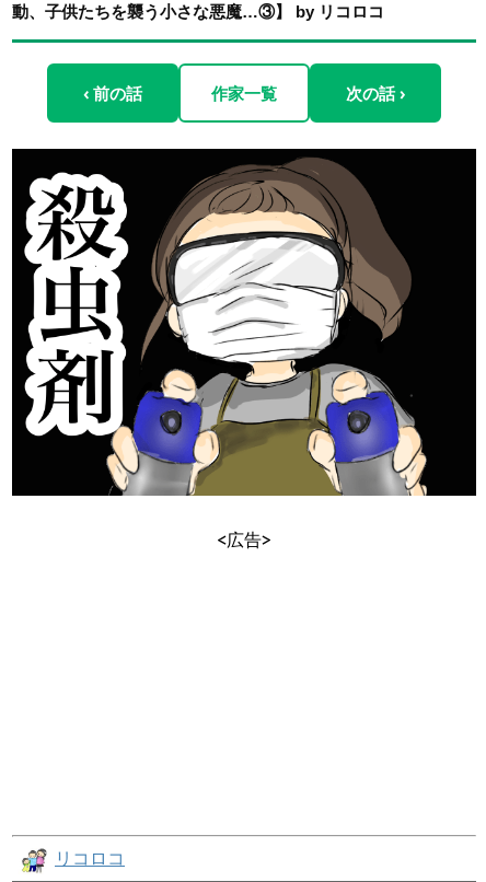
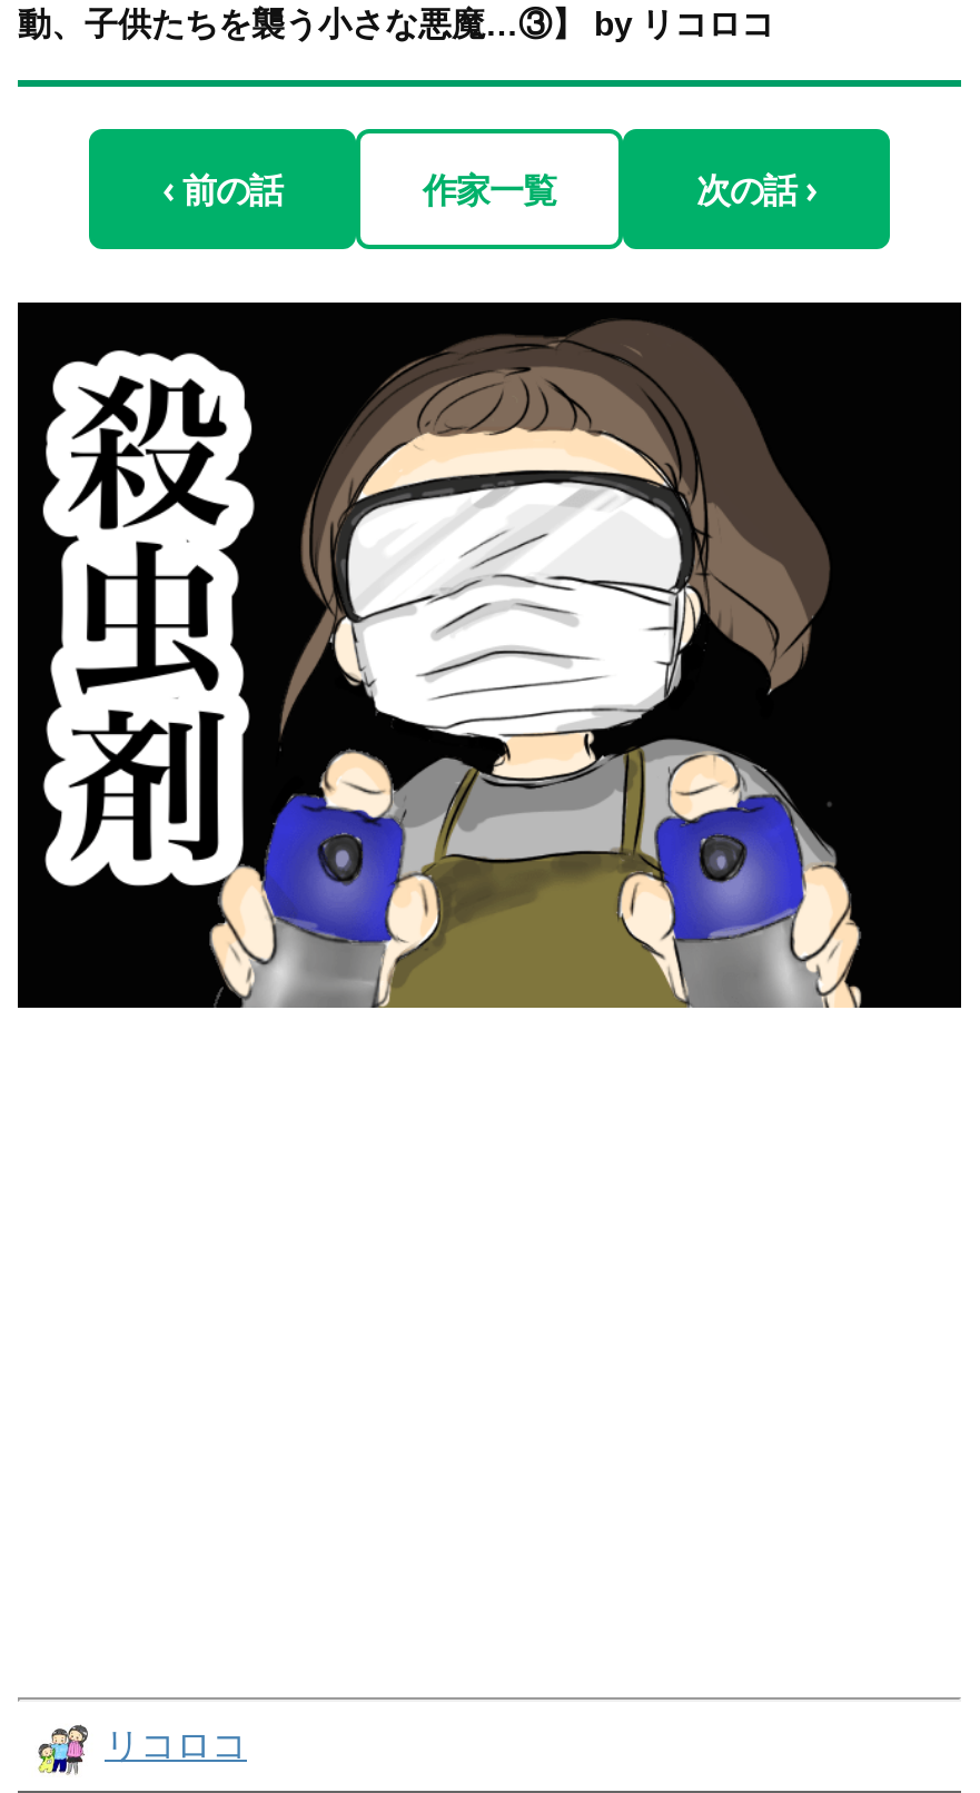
- <広告>
